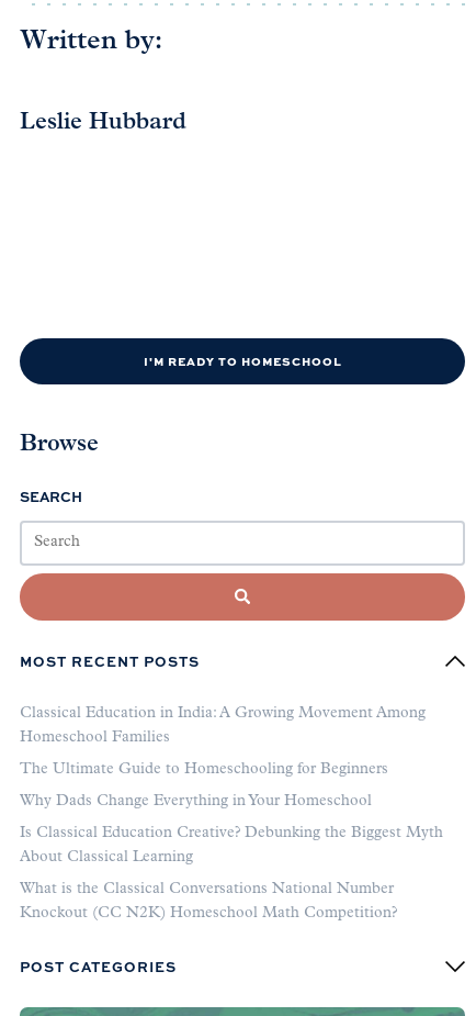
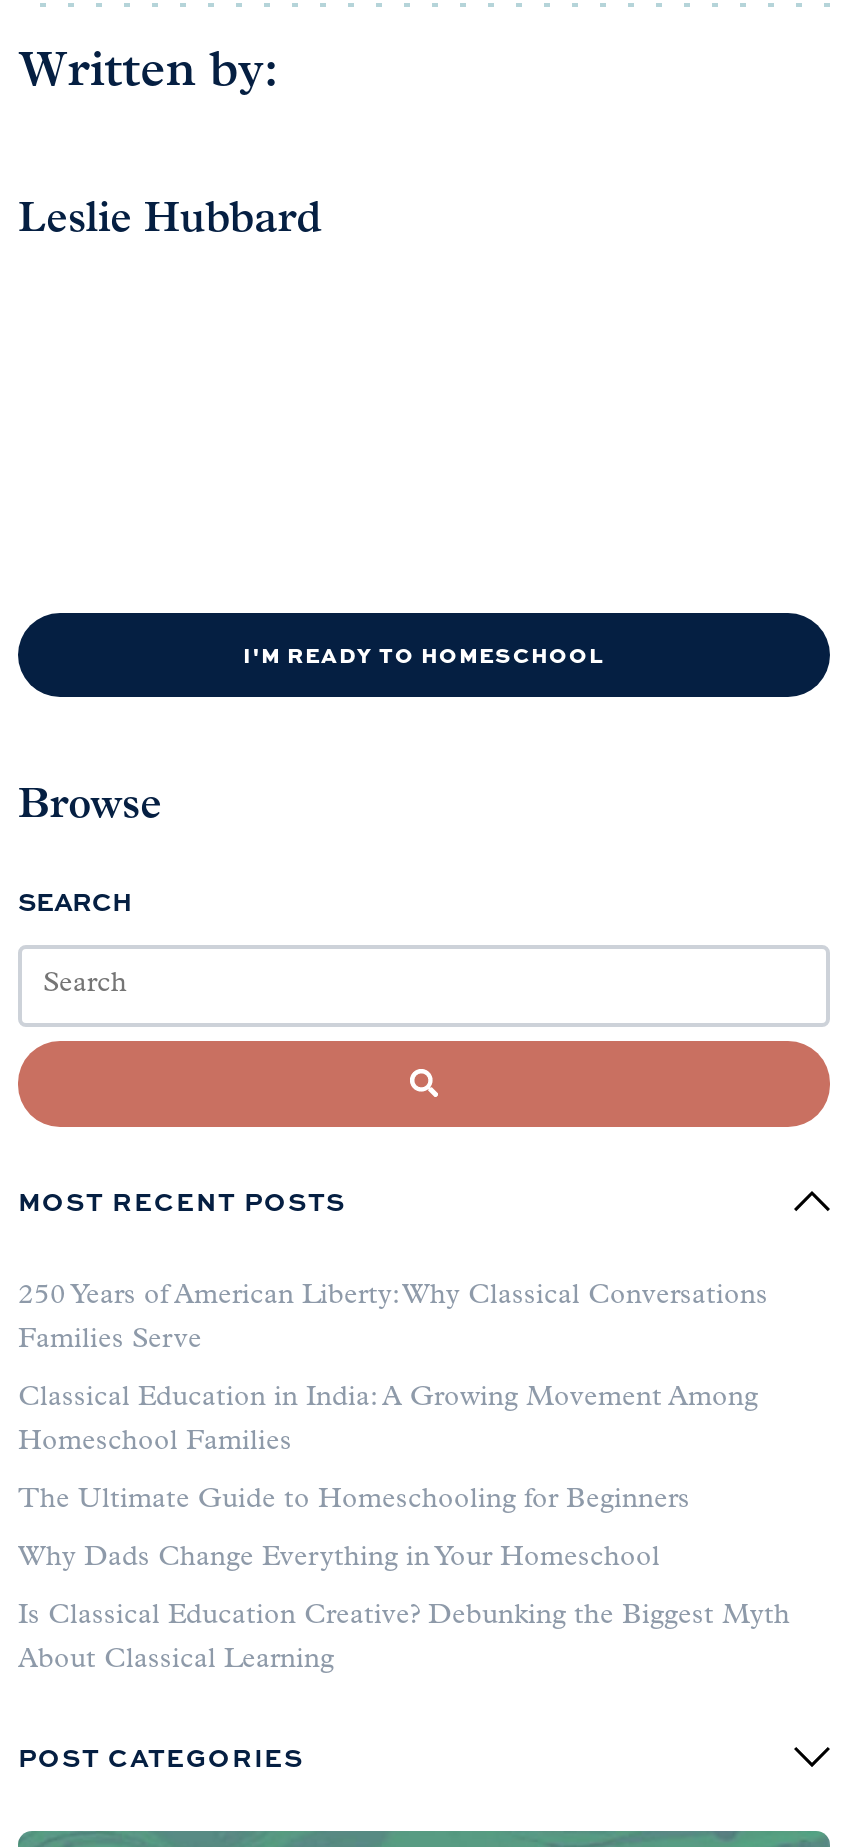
+ 250 Years of American Liberty: Why Classical Conversations
+ Families Serve

moved down: Classical Education in India: A Growing Movement Among | Homeschool Families | The Ultimate Guide to Homeschooling for Beginners | Why Dads Change Everything in Your Homeschool | Is Classical Education Creative? Debunking the Biggest Myth | About Classical Learning

- What is the Classical Conversations National Number
- Knockout (CC N2K) Homeschool Math Competition?
